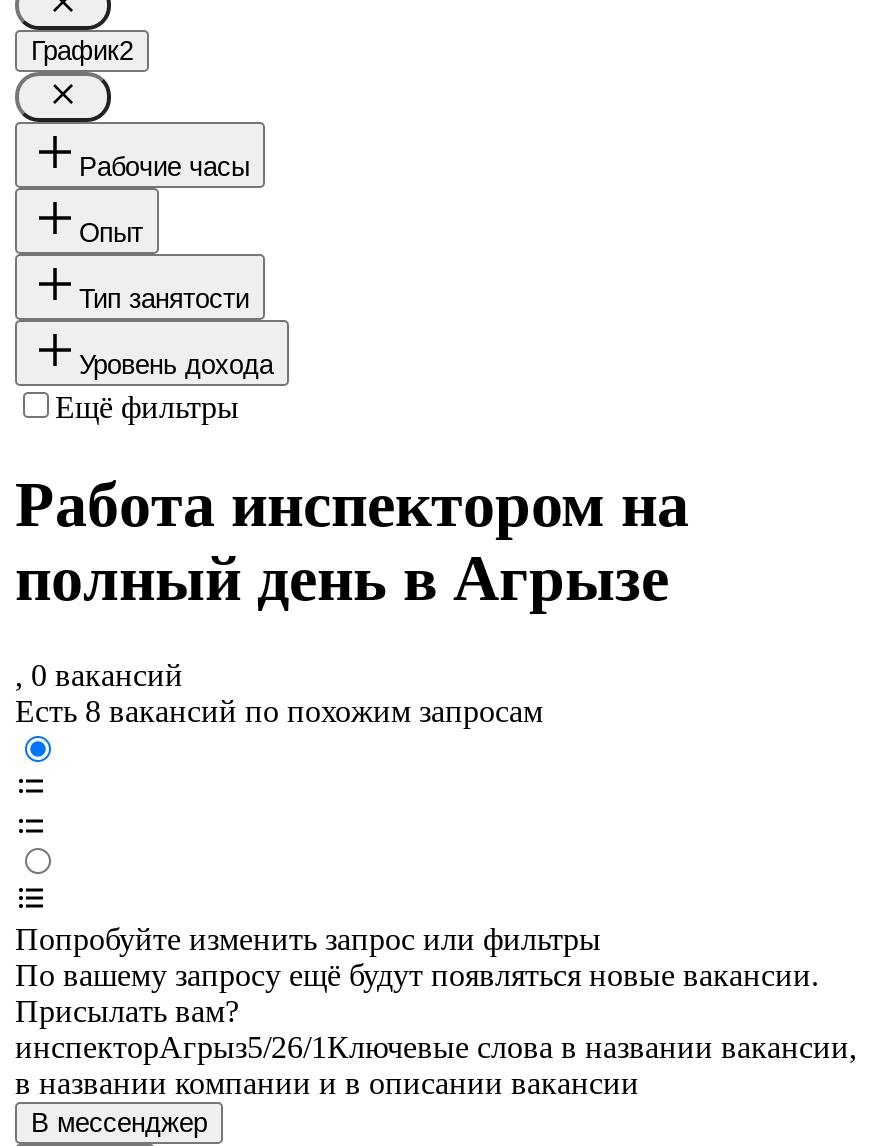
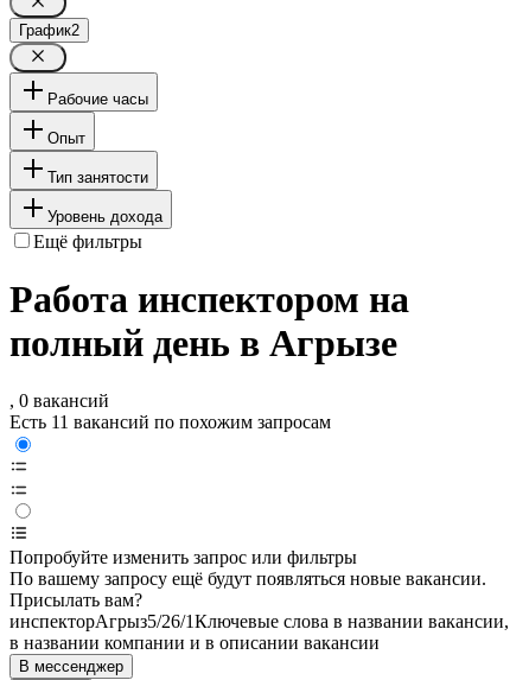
- Есть 8 вакансий по похожим запросам
+ Есть 11 вакансий по похожим запросам
